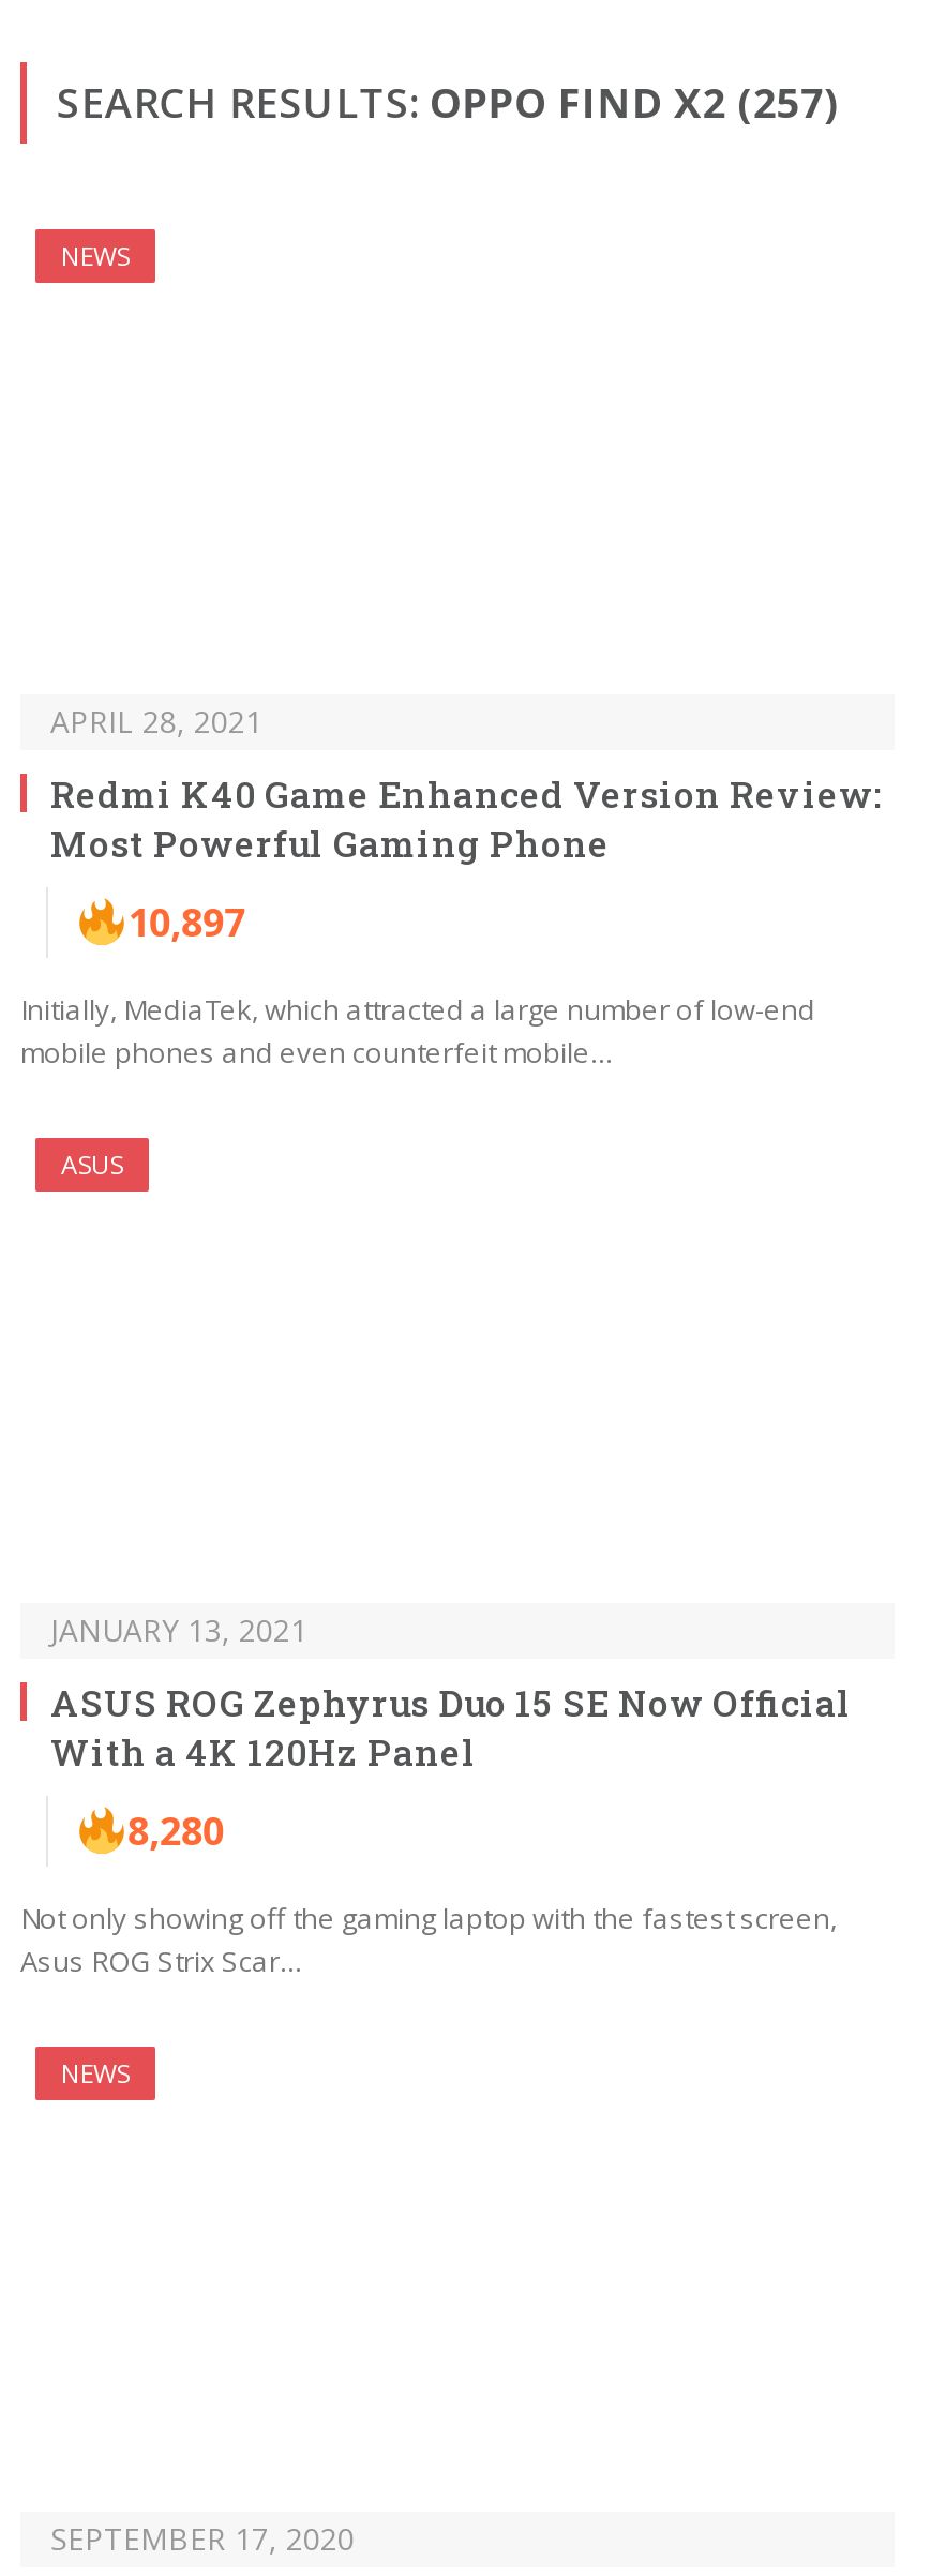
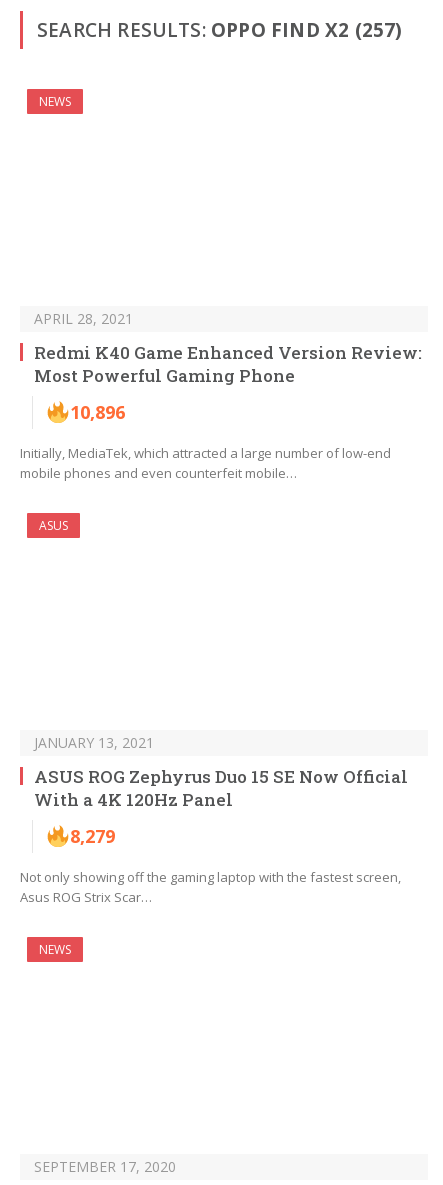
- 10,897
+ 10,896

- 8,280
+ 8,279
